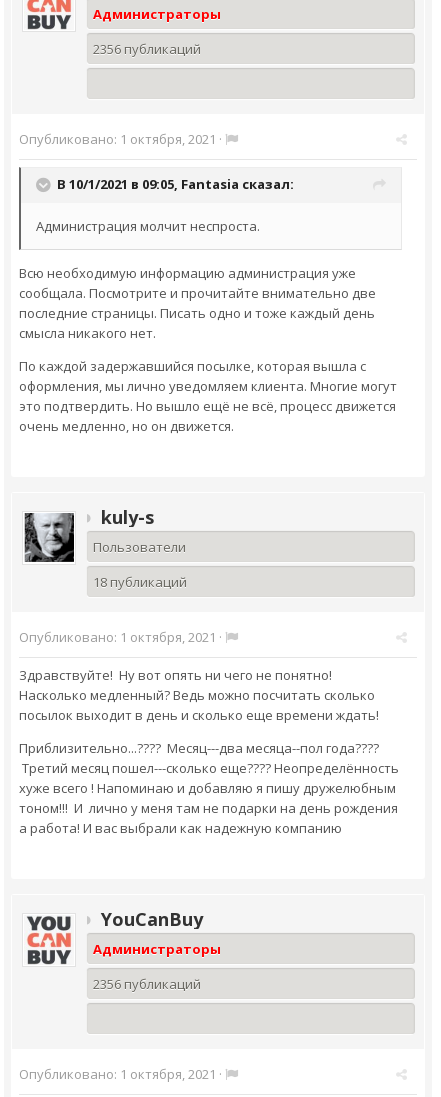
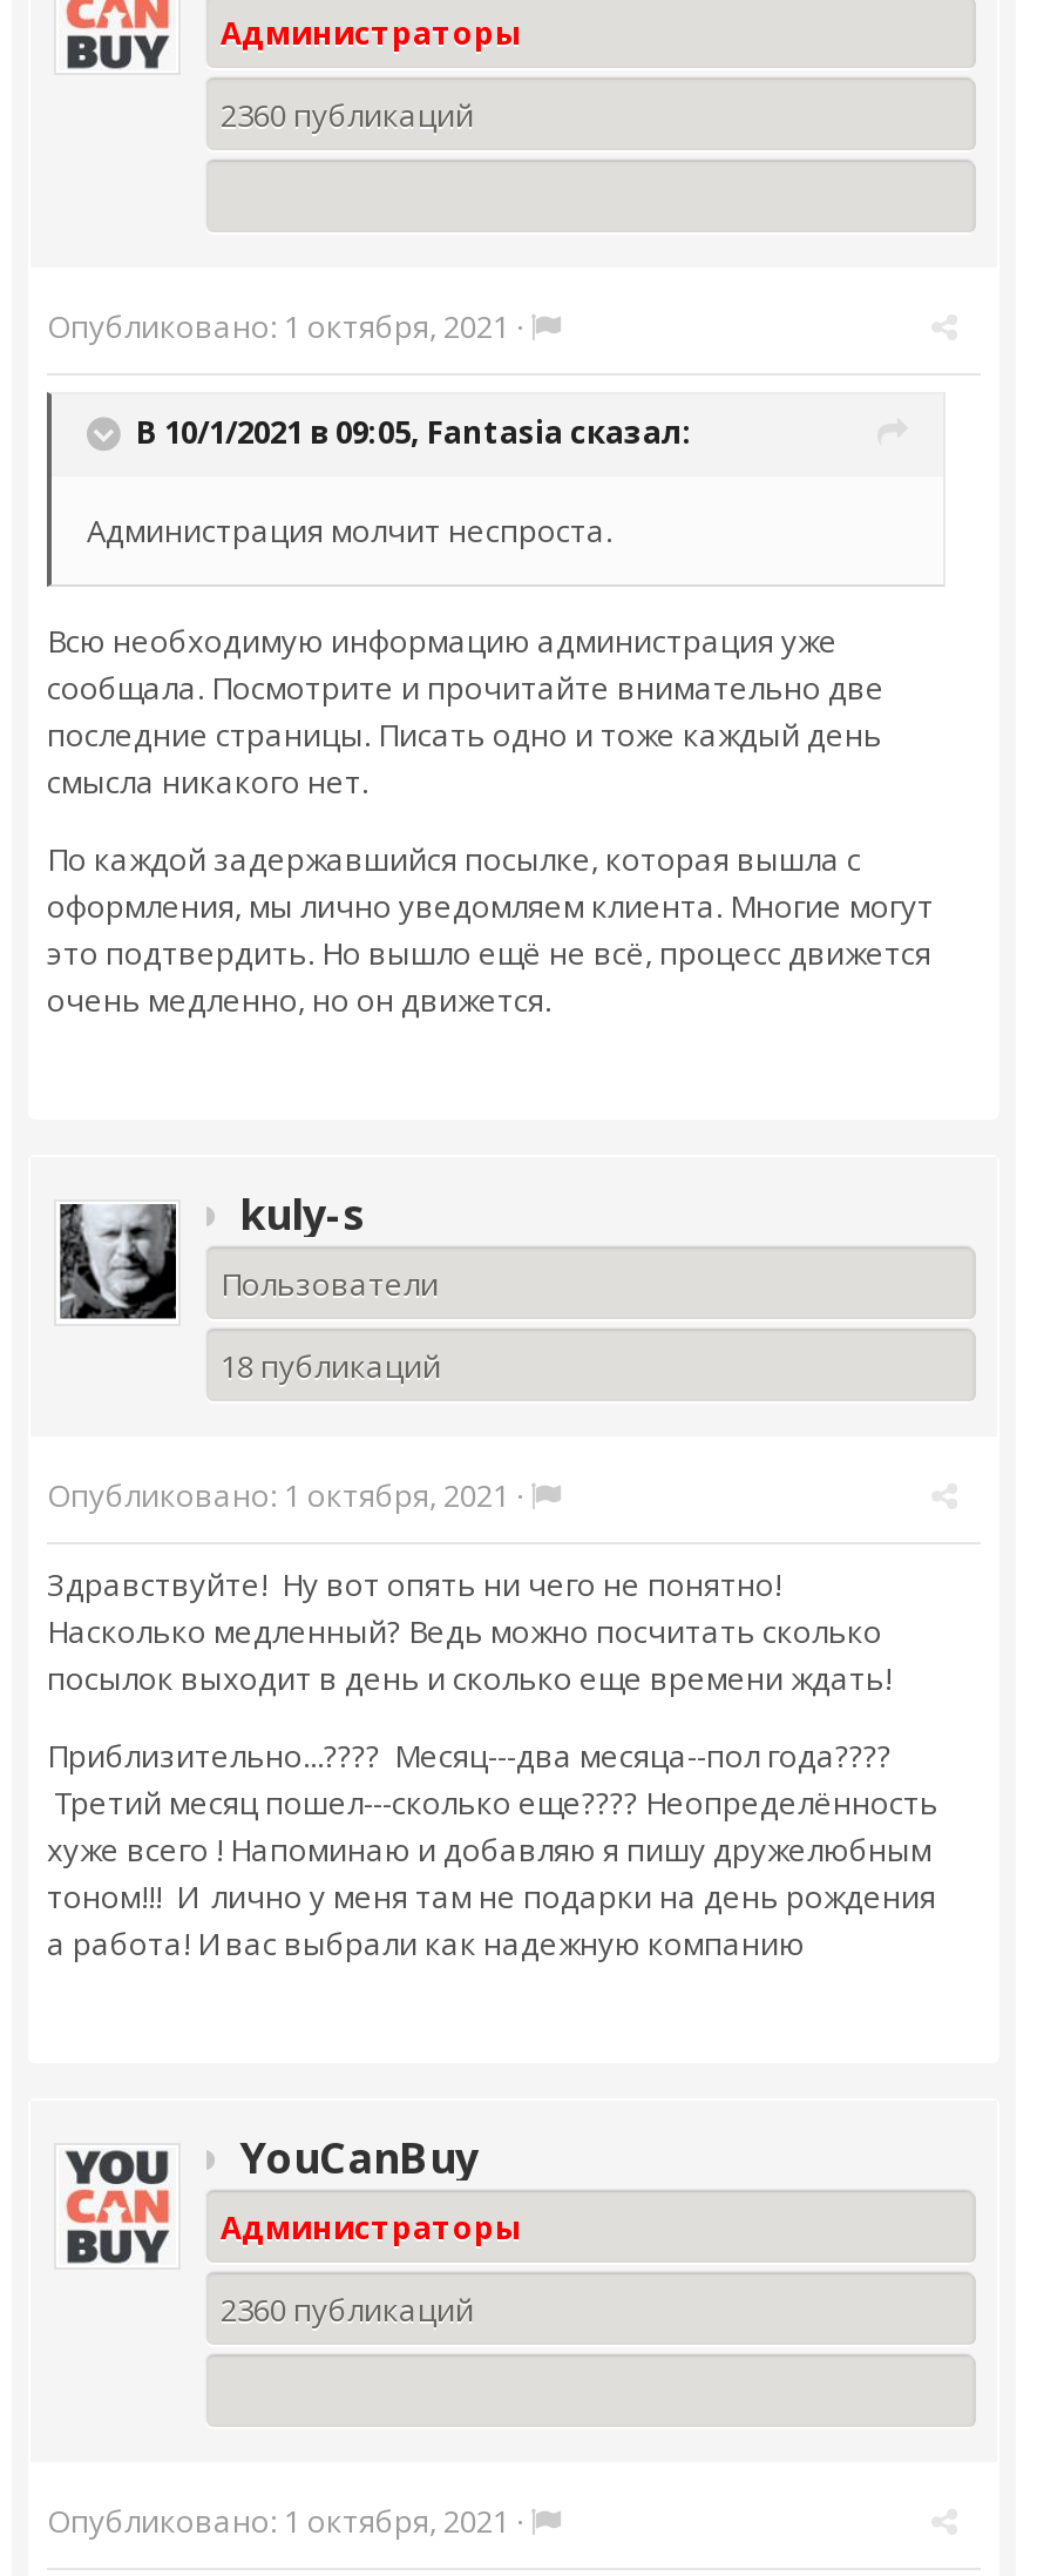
- 2356 публикаций
+ 2360 публикаций

- 2356 публикаций
+ 2360 публикаций
